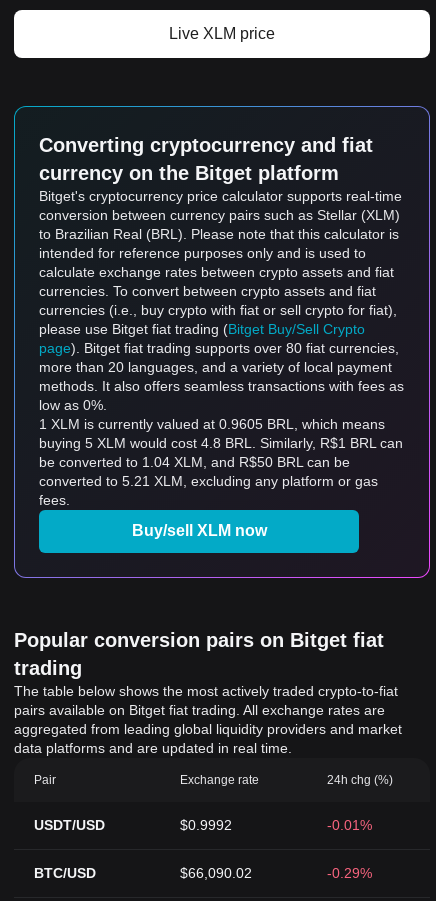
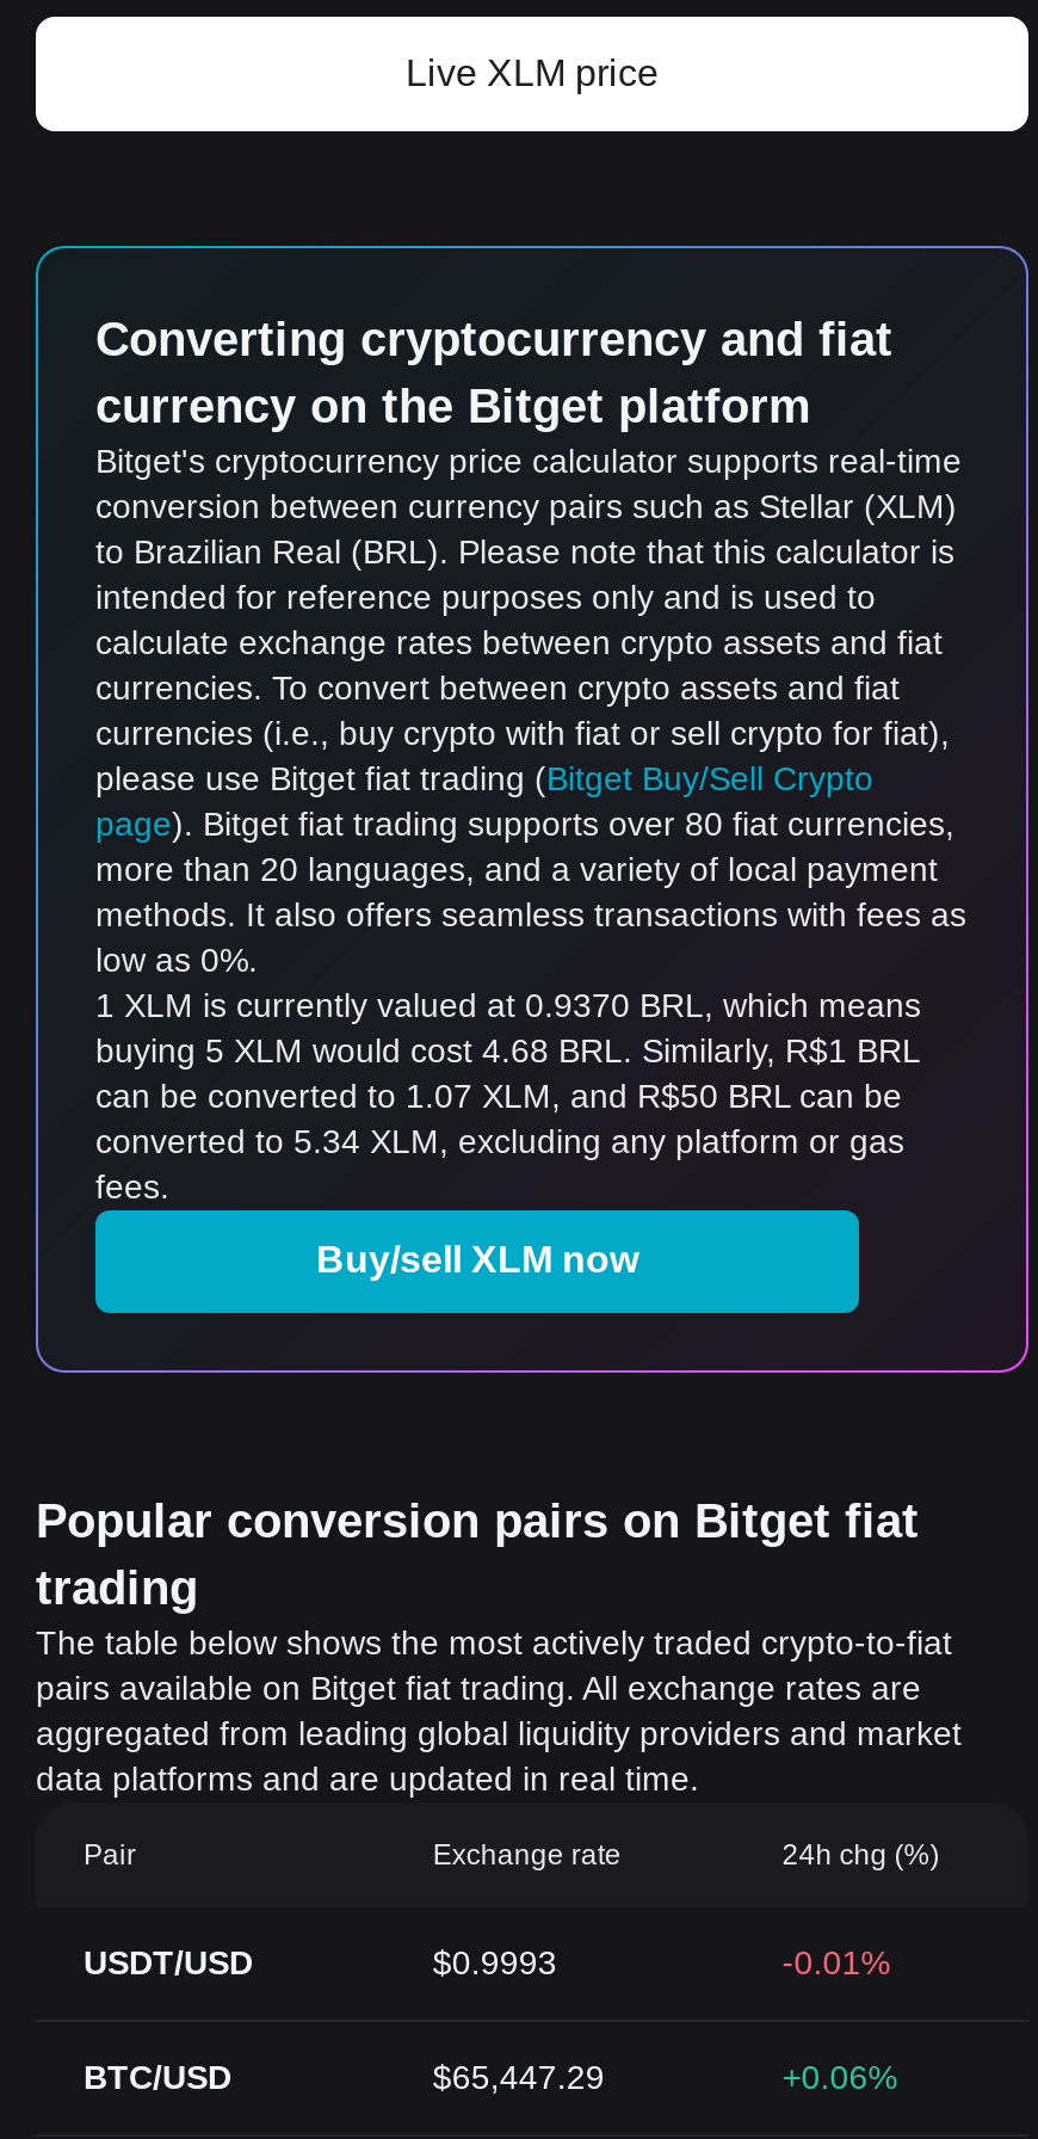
- 1 XLM is currently valued at 0.9605 BRL, which means
- buying 5 XLM would cost 4.8 BRL. Similarly, R$1 BRL can
- be converted to 1.04 XLM, and R$50 BRL can be
- converted to 5.21 XLM, excluding any platform or gas
+ 1 XLM is currently valued at 0.9370 BRL, which means
+ buying 5 XLM would cost 4.68 BRL. Similarly, R$1 BRL
+ can be converted to 1.07 XLM, and R$50 BRL can be
+ converted to 5.34 XLM, excluding any platform or gas

- $0.9992
+ $0.9993

- $66,090.02
+ $65,447.29

- -0.29%
+ +0.06%
